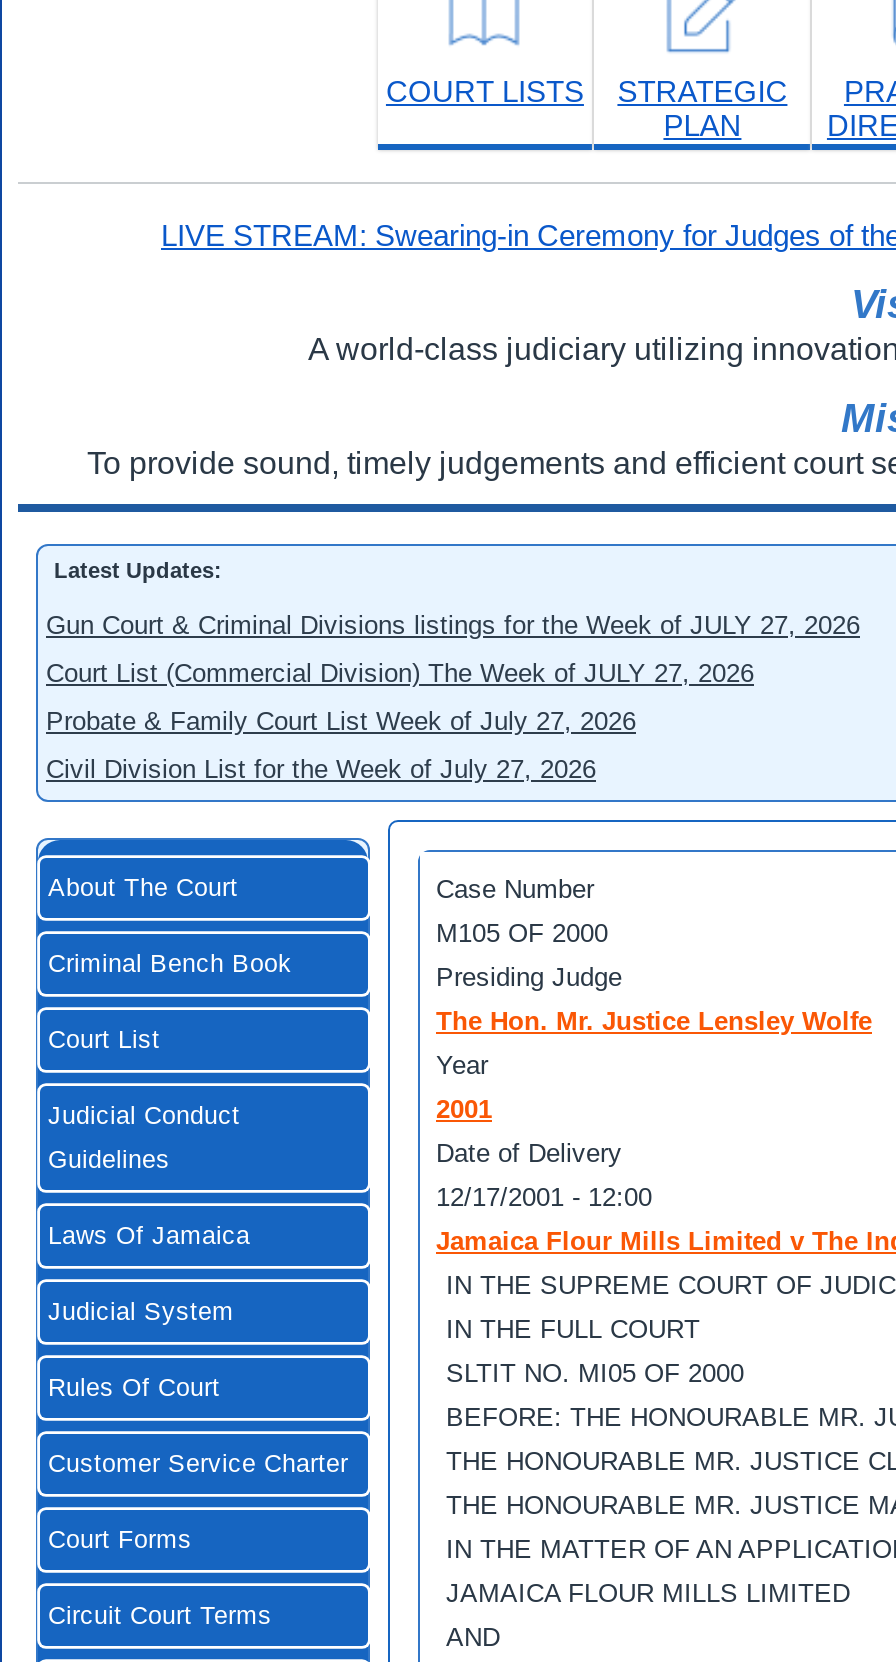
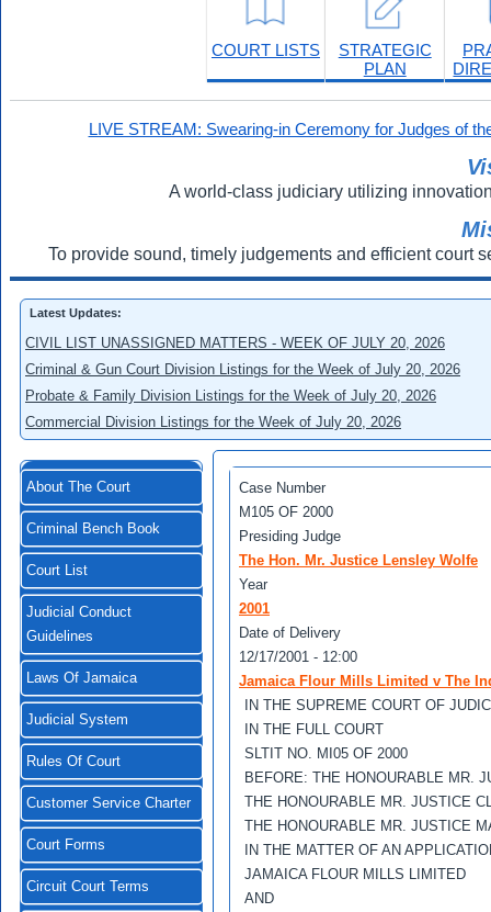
- Gun Court & Criminal Divisions listings for the Week of JULY 27, 2026
+ CIVIL LIST UNASSIGNED MATTERS - WEEK OF JULY 20, 2026

- Court List (Commercial Division) The Week of JULY 27, 2026
+ Criminal & Gun Court Division Listings for the Week of July 20, 2026

- Probate & Family Court List Week of July 27, 2026
+ Probate & Family Division Listings for the Week of July 20, 2026

- Civil Division List for the Week of July 27, 2026
+ Commercial Division Listings for the Week of July 20, 2026
